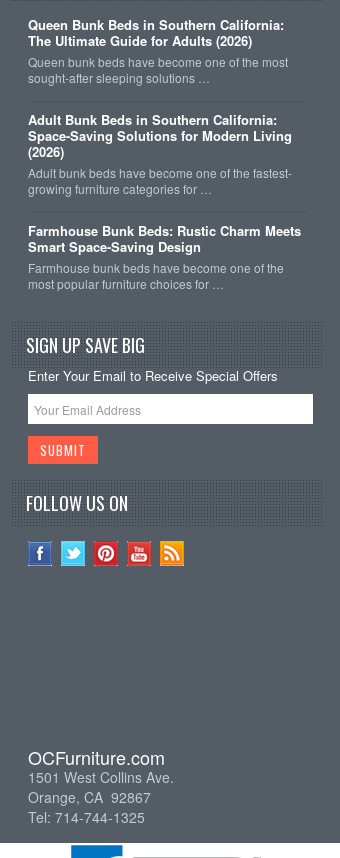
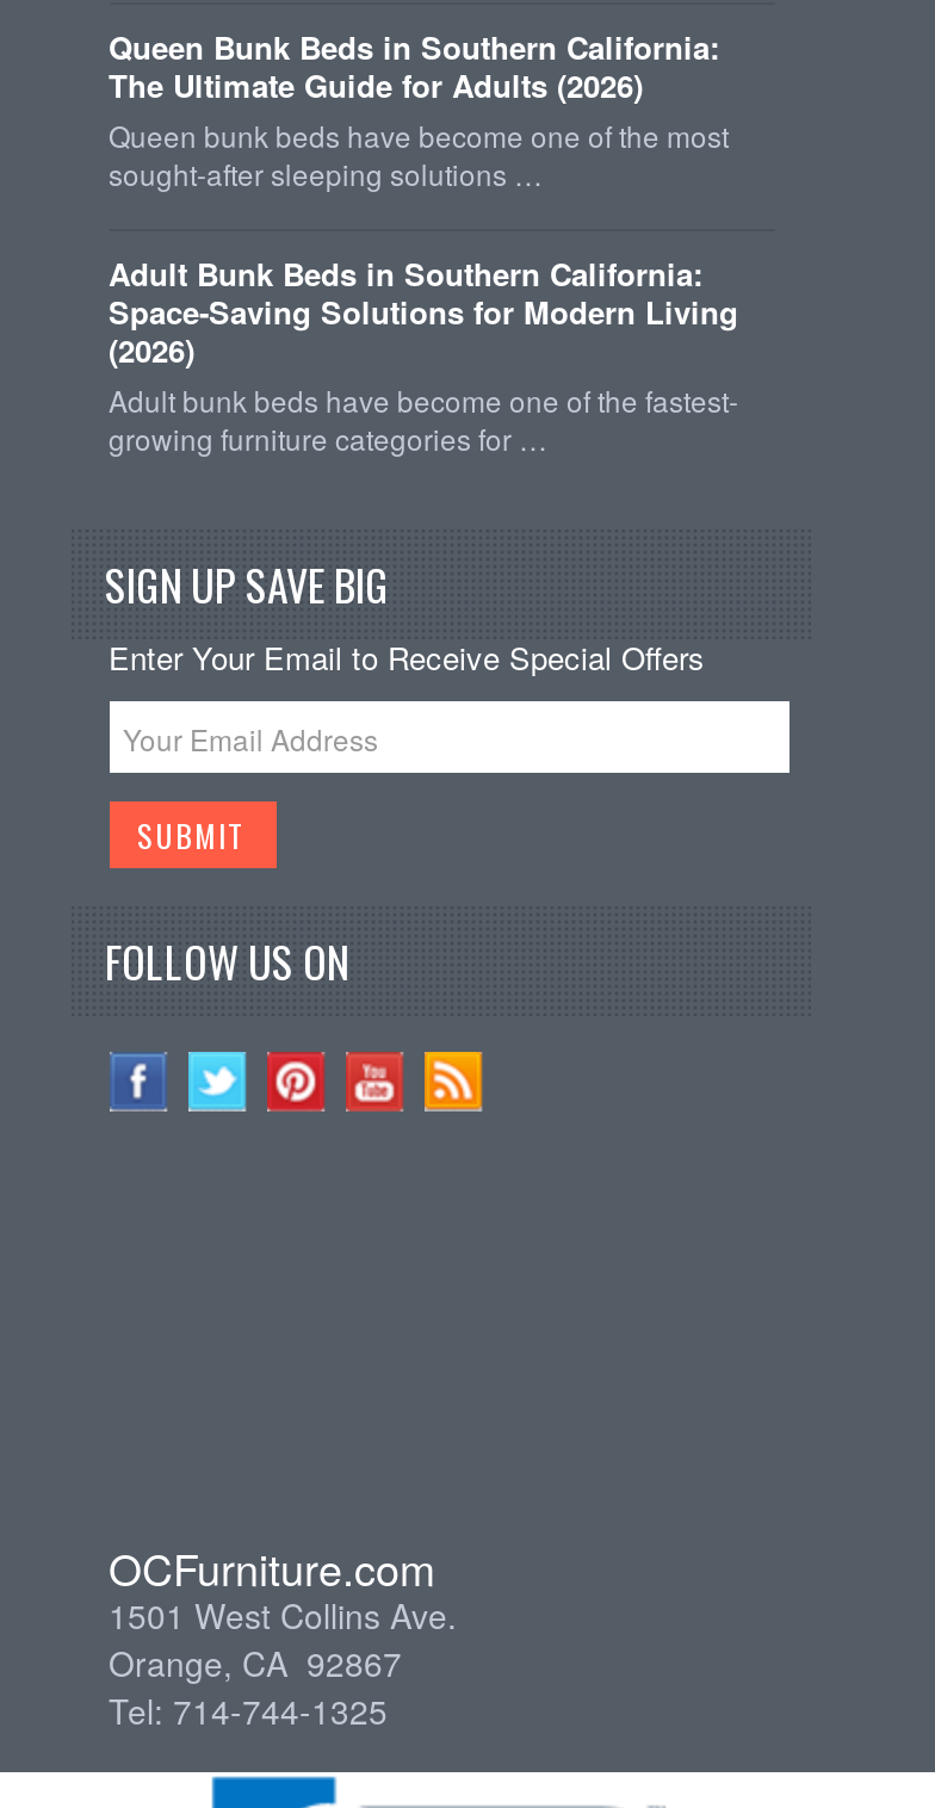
- Farmhouse Bunk Beds: Rustic Charm Meets
- Smart Space-Saving Design
- Farmhouse bunk beds have become one of the
- most popular furniture choices for …
